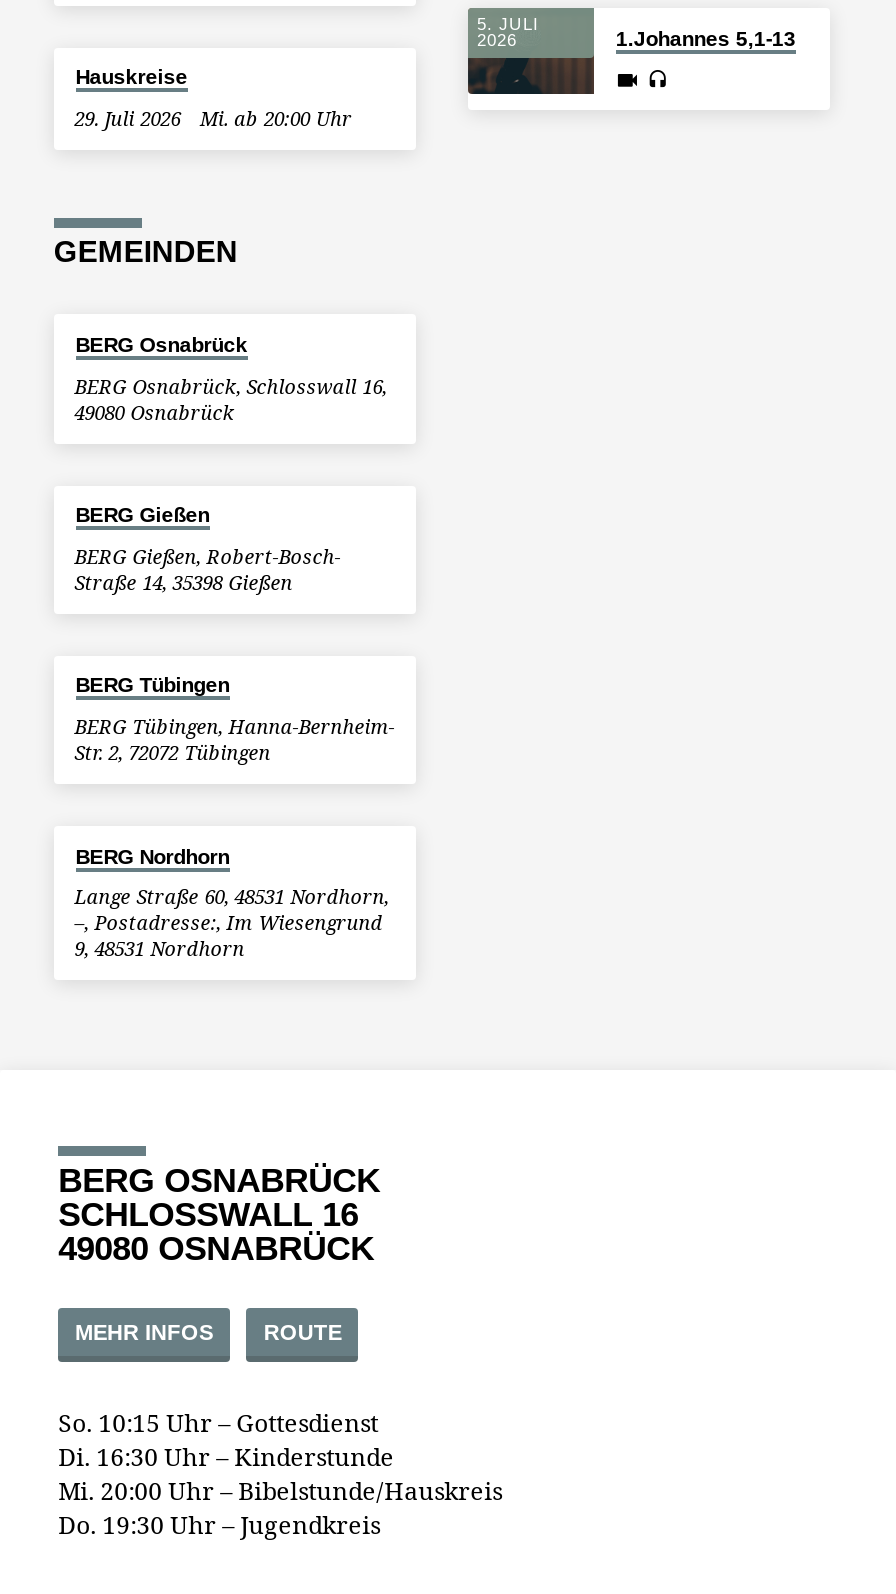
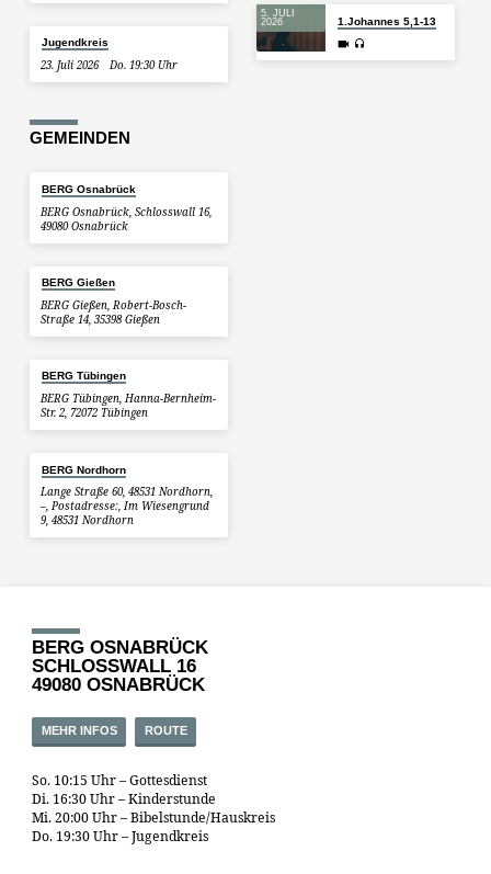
- Hauskreise
+ Jugendkreis

- 29. Juli 2026
- Mi. ab 20:00 Uhr
+ 23. Juli 2026
+ Do. 19:30 Uhr
